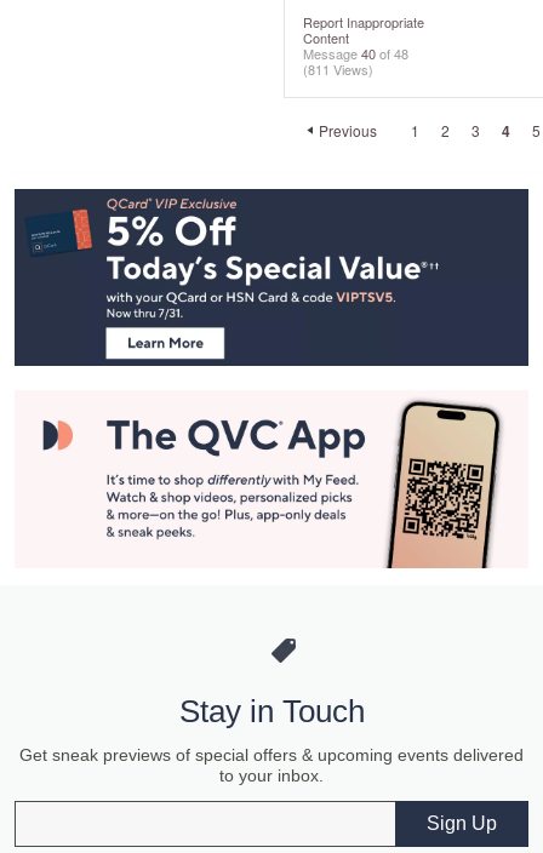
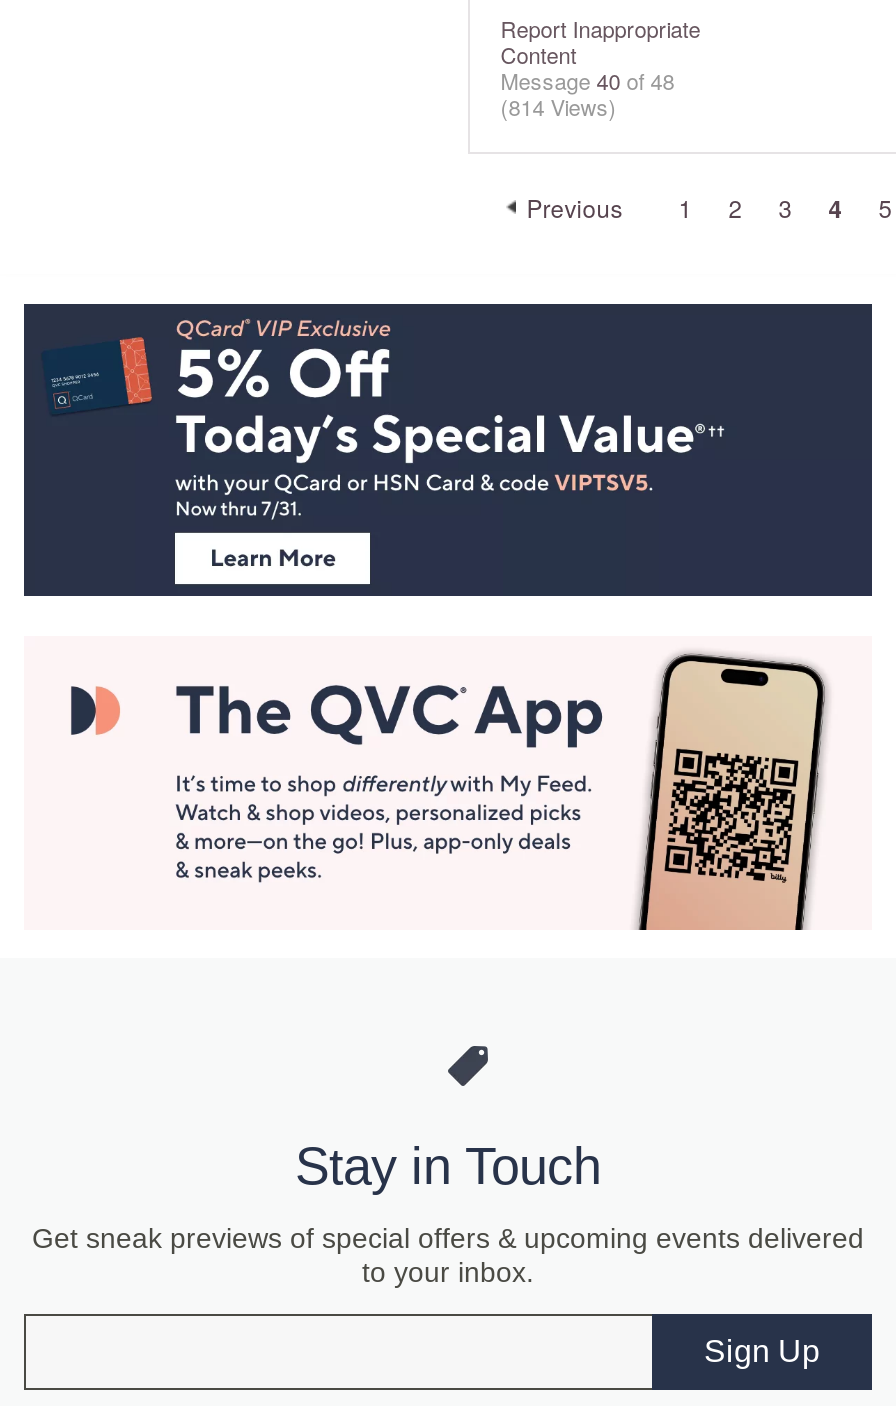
- (811 Views)
+ (814 Views)
